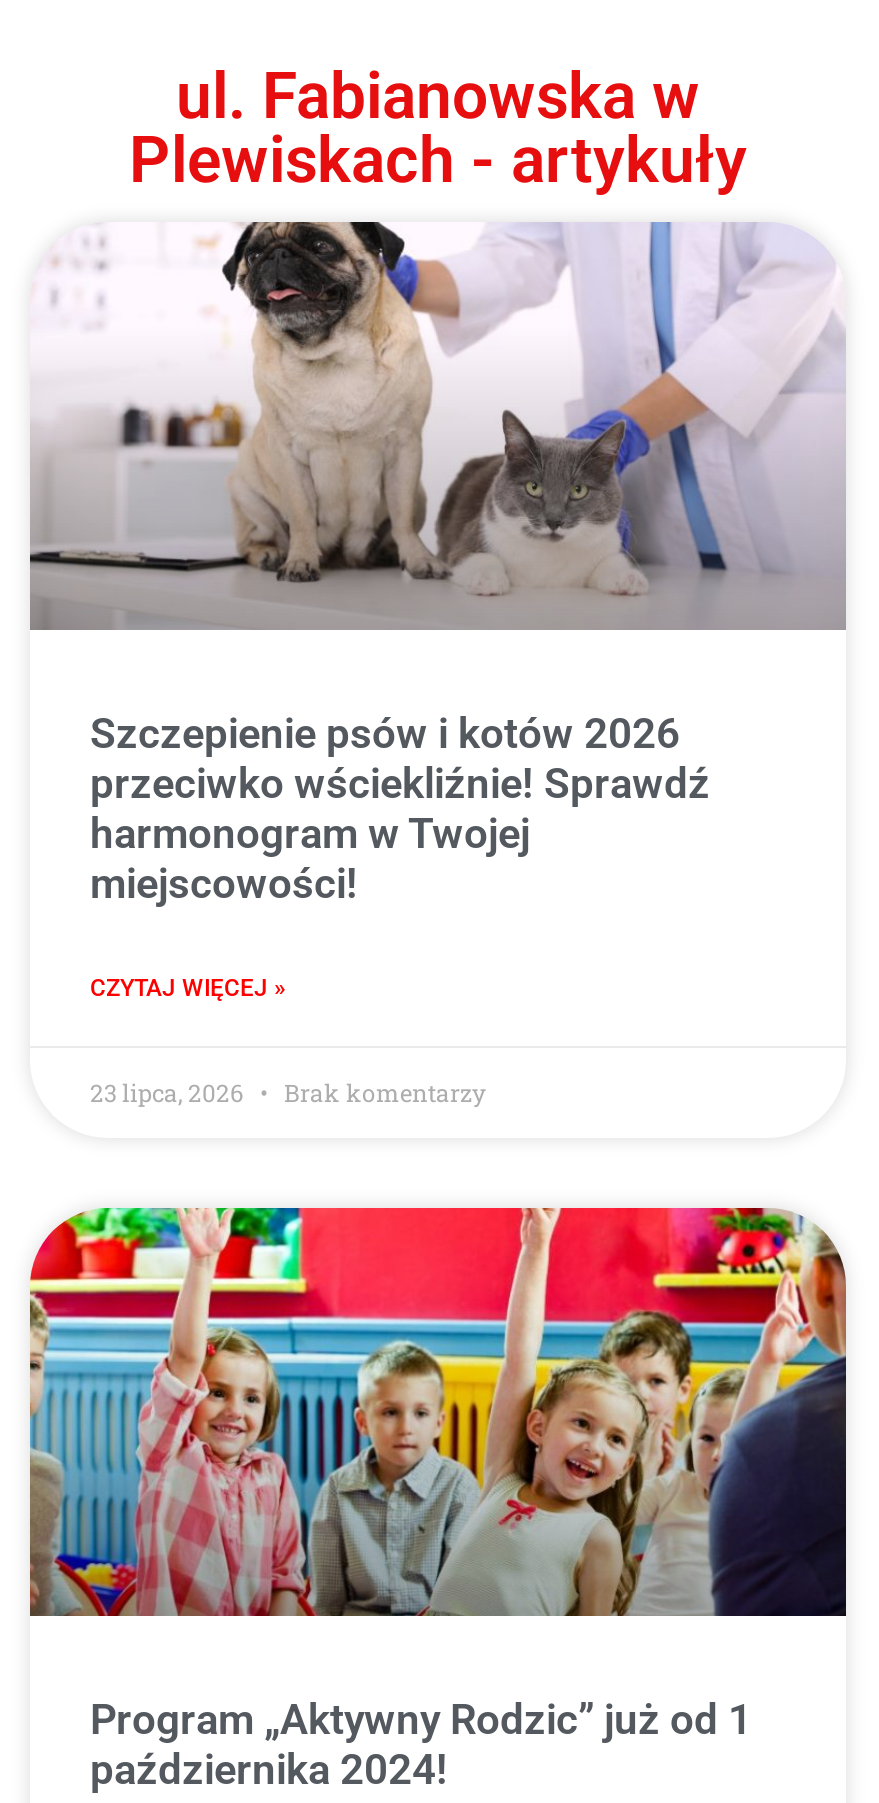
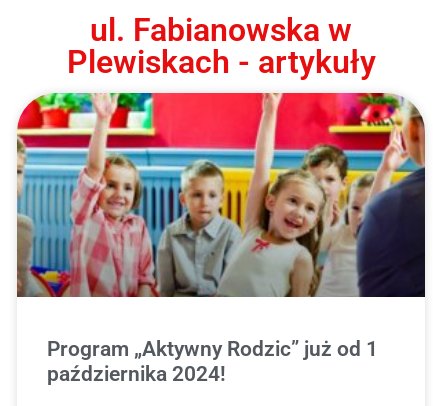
- [image]
- Szczepienie psów i kotów 2026
- przeciwko wściekliźnie! Sprawdź
- harmonogram w Twojej
- miejscowości!
- CZYTAJ WIĘCEJ »
- 23 lipca, 2026
- Brak komentarzy
